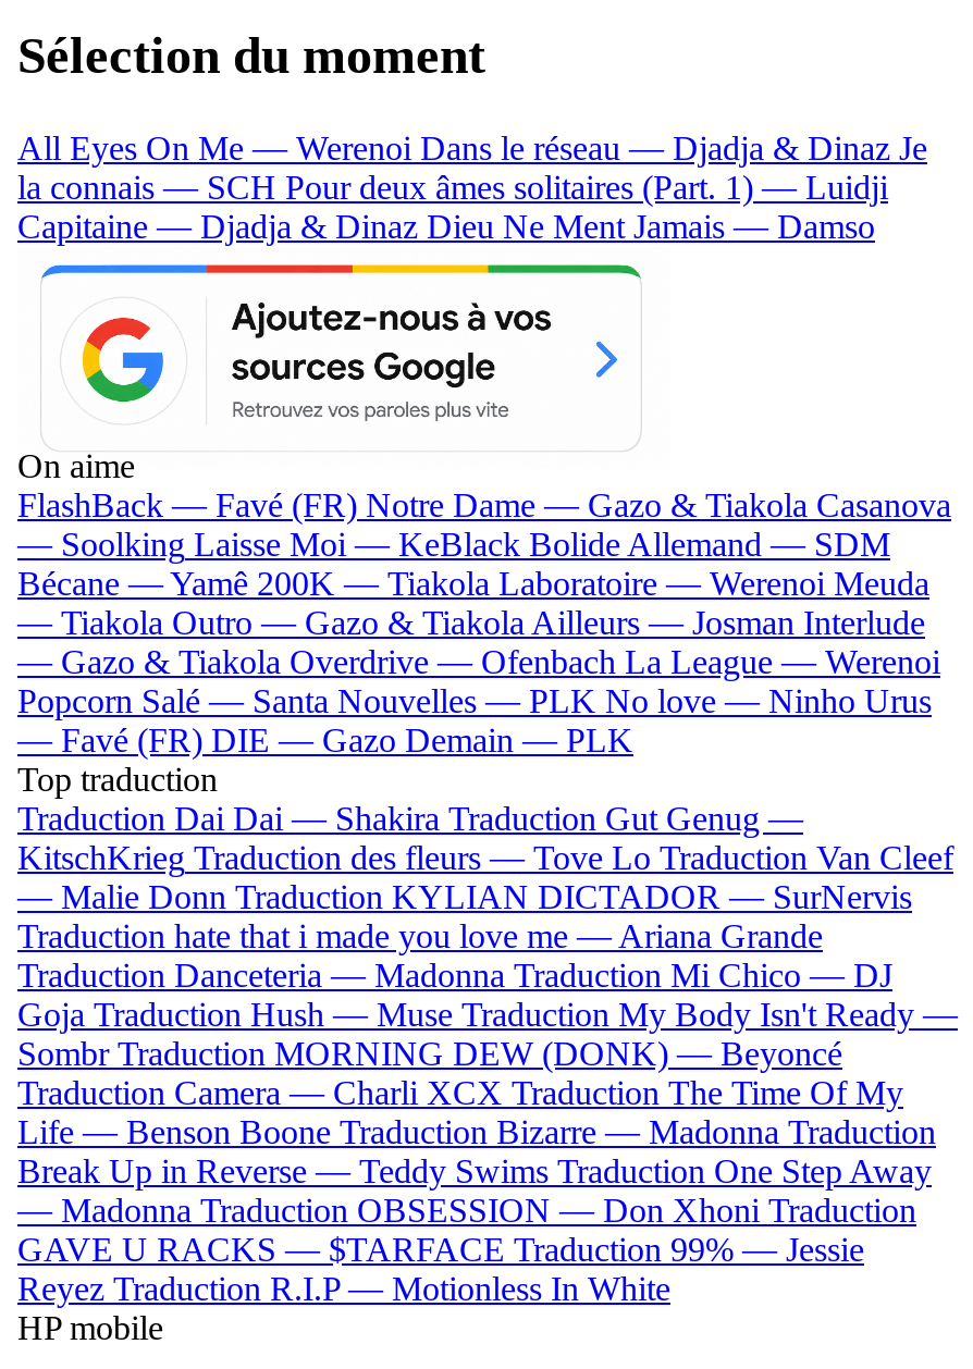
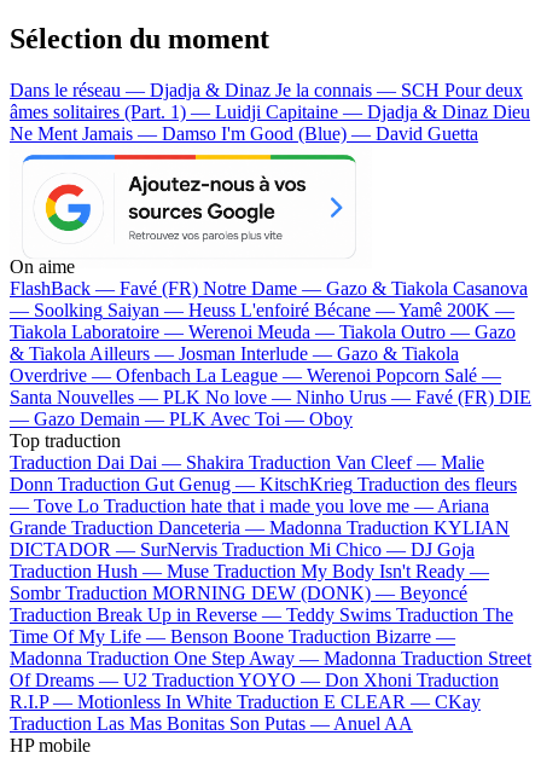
- All Eyes On Me — Werenoi Dans le réseau — Djadja & Dinaz Je
- la connais — SCH Pour deux âmes solitaires (Part. 1) — Luidji
- Capitaine — Djadja & Dinaz Dieu Ne Ment Jamais — Damso
+ Dans le réseau — Djadja & Dinaz Je la connais — SCH Pour deux
+ âmes solitaires (Part. 1) — Luidji Capitaine — Djadja & Dinaz Dieu
+ Ne Ment Jamais — Damso I'm Good (Blue) — David Guetta

- — Soolking Laisse Moi — KeBlack Bolide Allemand — SDM
- Bécane — Yamê 200K — Tiakola Laboratoire — Werenoi Meuda
- — Tiakola Outro — Gazo & Tiakola Ailleurs — Josman Interlude
- — Gazo & Tiakola Overdrive — Ofenbach La League — Werenoi
- Popcorn Salé — Santa Nouvelles — PLK No love — Ninho Urus
- —Favé (FR) DIE — Gazo Demain — PLK
+ — Soolking Saiyan — Heuss L'enfoiré Bécane — Yamê 200K —
+ Tiakola Laboratoire — Werenoi Meuda — Tiakola Outro — Gazo
+ & Tiakola Ailleurs — Josman Interlude — Gazo & Tiakola
+ Overdrive — Ofenbach La League — Werenoi Popcorn Salé —
+ Santa Nouvelles — PLK No love — Ninho Urus — Favé (FR) DIE
+ — Gazo Demain — PLK Avec Toi — Oboy

- Traduction Dai Dai — Shakira Traduction Gut Genug —
- KitschKrieg Traduction des fleurs — Tove Lo Traduction Van Cleef
- — Malie Donn Traduction KYLIAN DICTADOR — SurNervis
- Traduction hate that i made you love me — Ariana Grande
- Traduction Danceteria — Madonna Traduction Mi Chico — DJ
- Goja Traduction Hush — Muse Traduction My Body Isn't Ready —
+ Traduction Dai Dai — Shakira Traduction Van Cleef — Malie
+ Donn Traduction Gut Genug — KitschKrieg Traduction des fleurs
+ — Tove Lo Traduction hate that i made you love me — Ariana
+ Grande Traduction Danceteria — Madonna Traduction KYLIAN
+ DICTADOR — SurNervis Traduction Mi Chico — DJ Goja
+ Traduction Hush — Muse Traduction My Body Isn't Ready —

- Traduction Camera — Charli XCX Traduction The Time Of My
- Life — Benson Boone Traduction Bizarre — Madonna Traduction
- Break Up in Reverse — Teddy Swims Traduction One Step Away
- — Madonna Traduction OBSESSION — Don Xhoni Traduction
- GAVE U RACKS — $TARFACE Traduction 99% — Jessie
- Reyez Traduction R.I.P — Motionless In White
+ Traduction Break Up in Reverse — Teddy Swims Traduction The
+ Time Of My Life — Benson Boone Traduction Bizarre —
+ Madonna Traduction One Step Away — Madonna Traduction Street
+ Of Dreams — U2 Traduction YOYO — Don Xhoni Traduction
+ R.I.P — Motionless In White Traduction E CLEAR — CKay
+ Traduction Las Mas Bonitas Son Putas — Anuel AA
